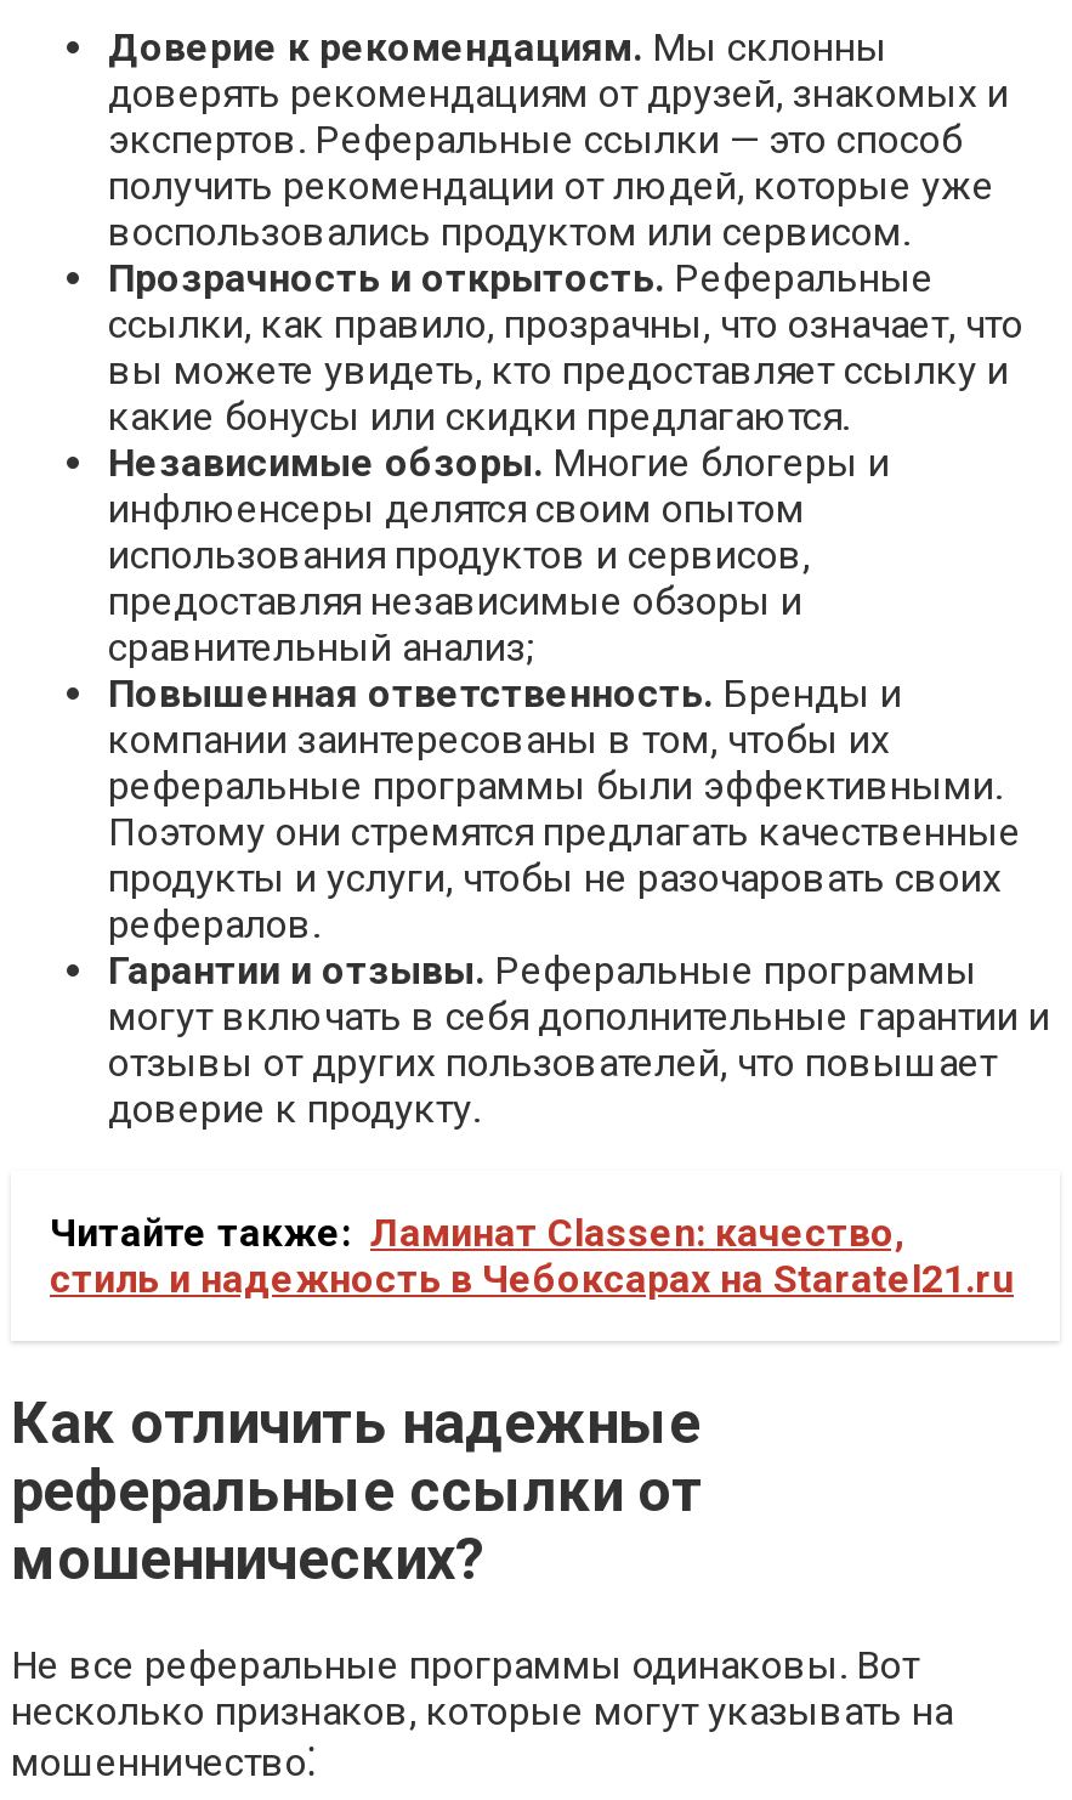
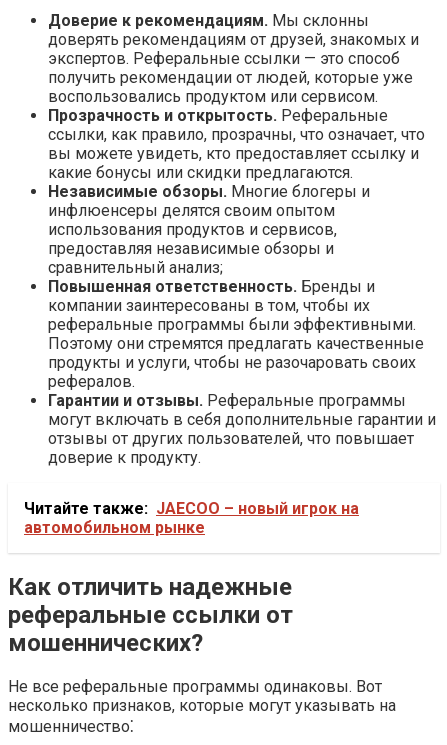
- Читайте также: Ламинат Classen: качество,
- стиль и надежность в Чебоксарах на Staratel21.ru
+ Читайте также: JAECOO – новый игрок на
+ автомобильном рынке
